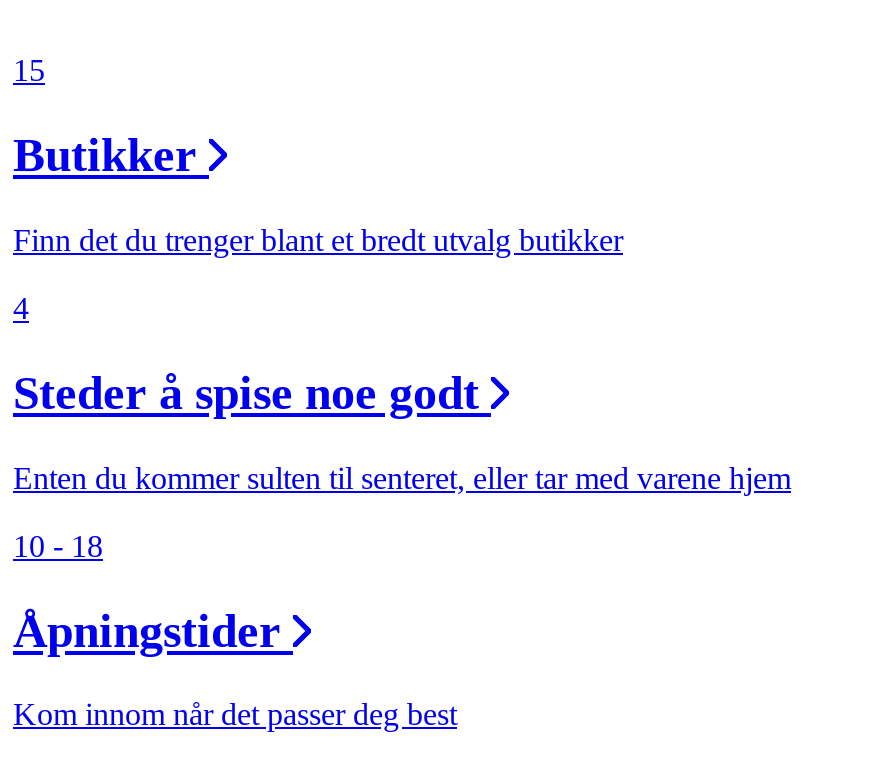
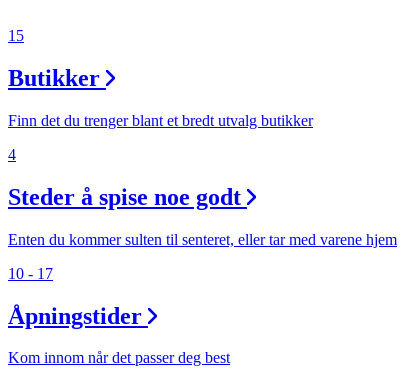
- 10 - 18
+ 10 - 17
